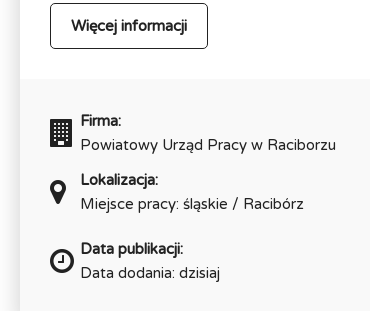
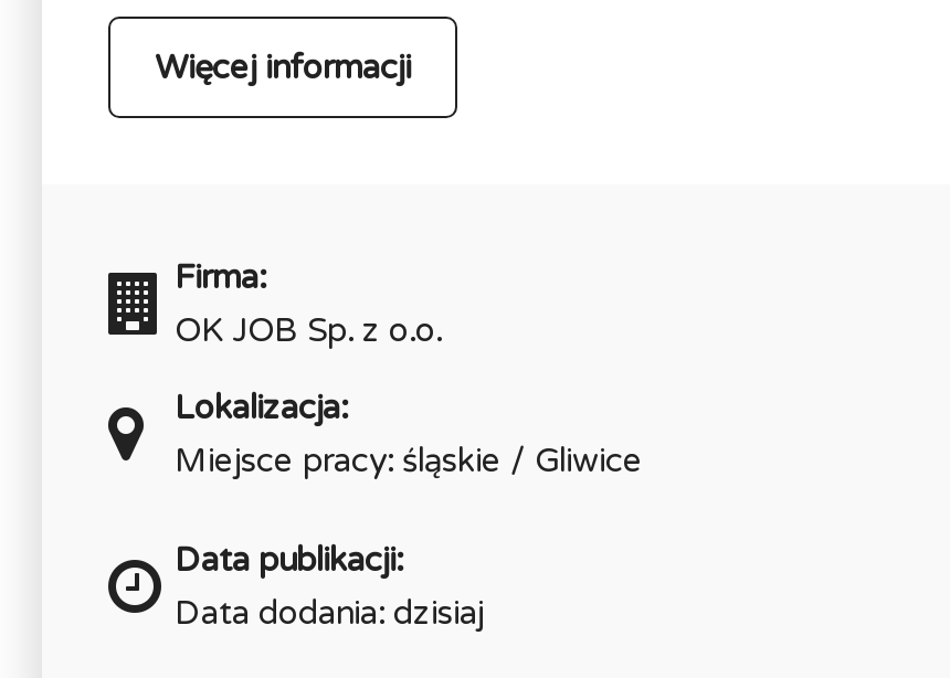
- Powiatowy Urząd Pracy w Raciborzu
+ OK JOB Sp. z o.o.

- Miejsce pracy: śląskie / Racibórz
+ Miejsce pracy: śląskie / Gliwice
